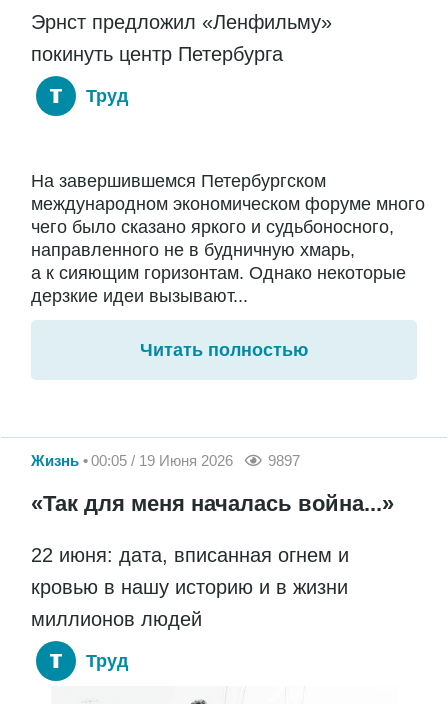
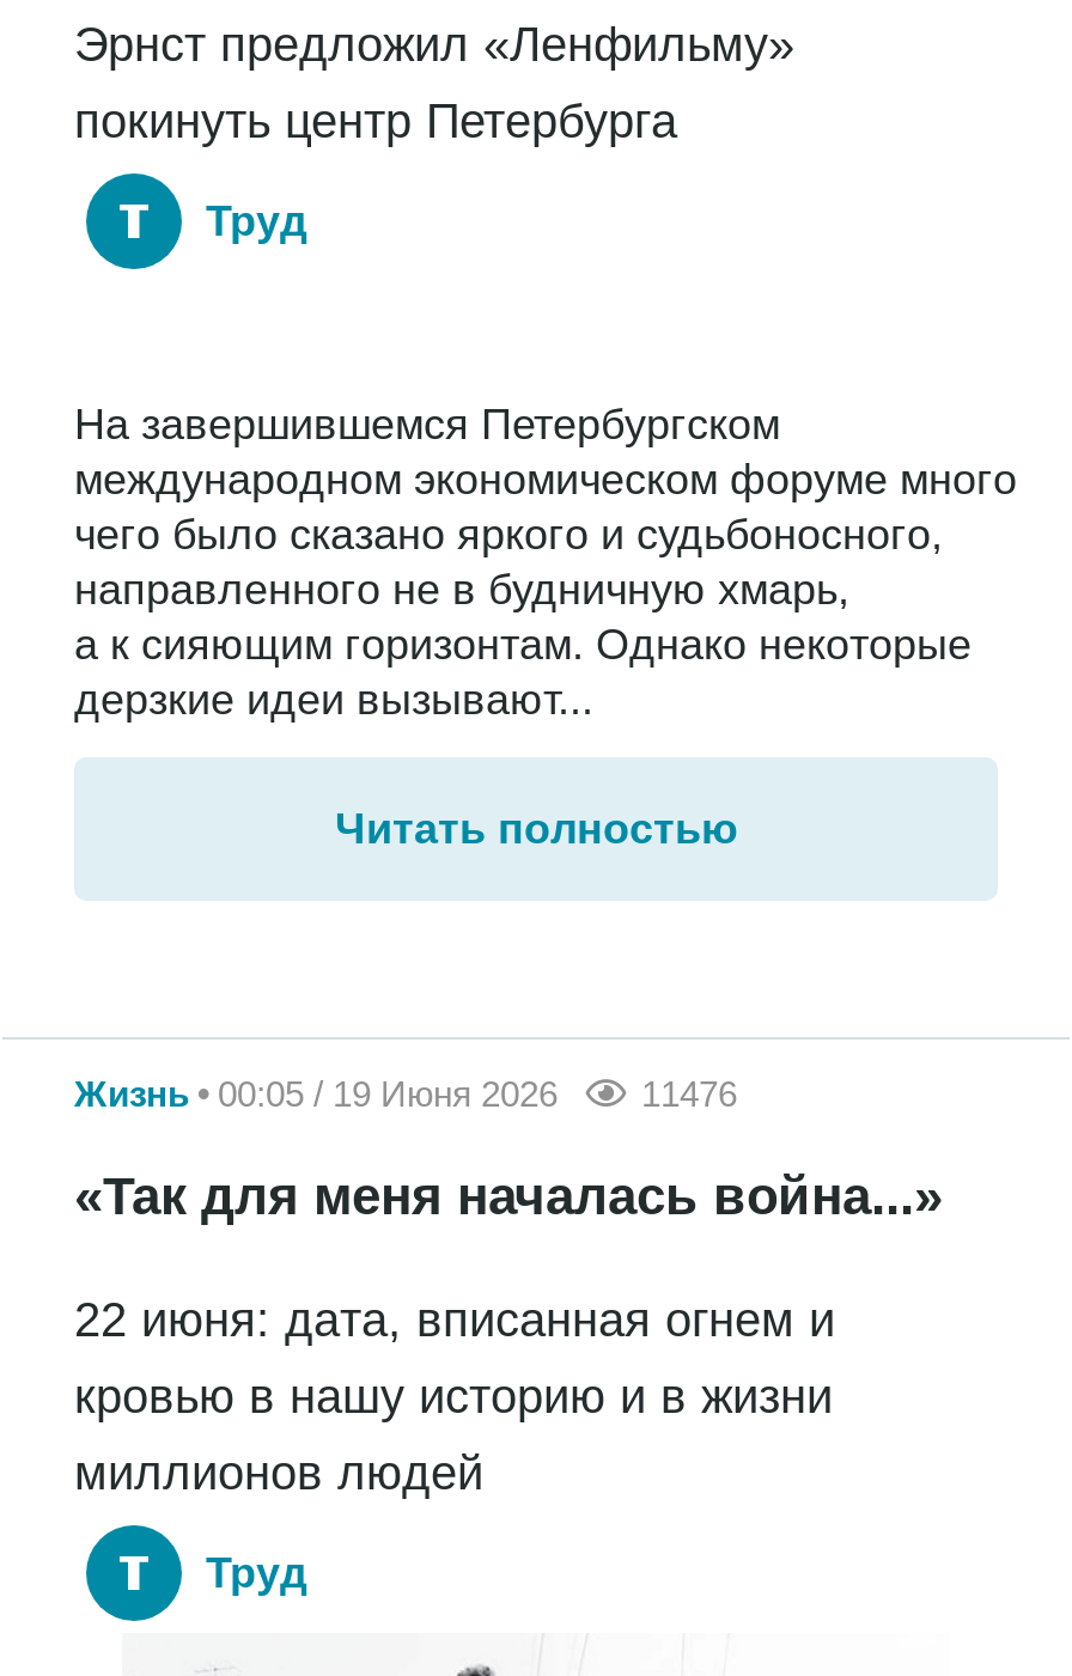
- 9897
+ 11476
